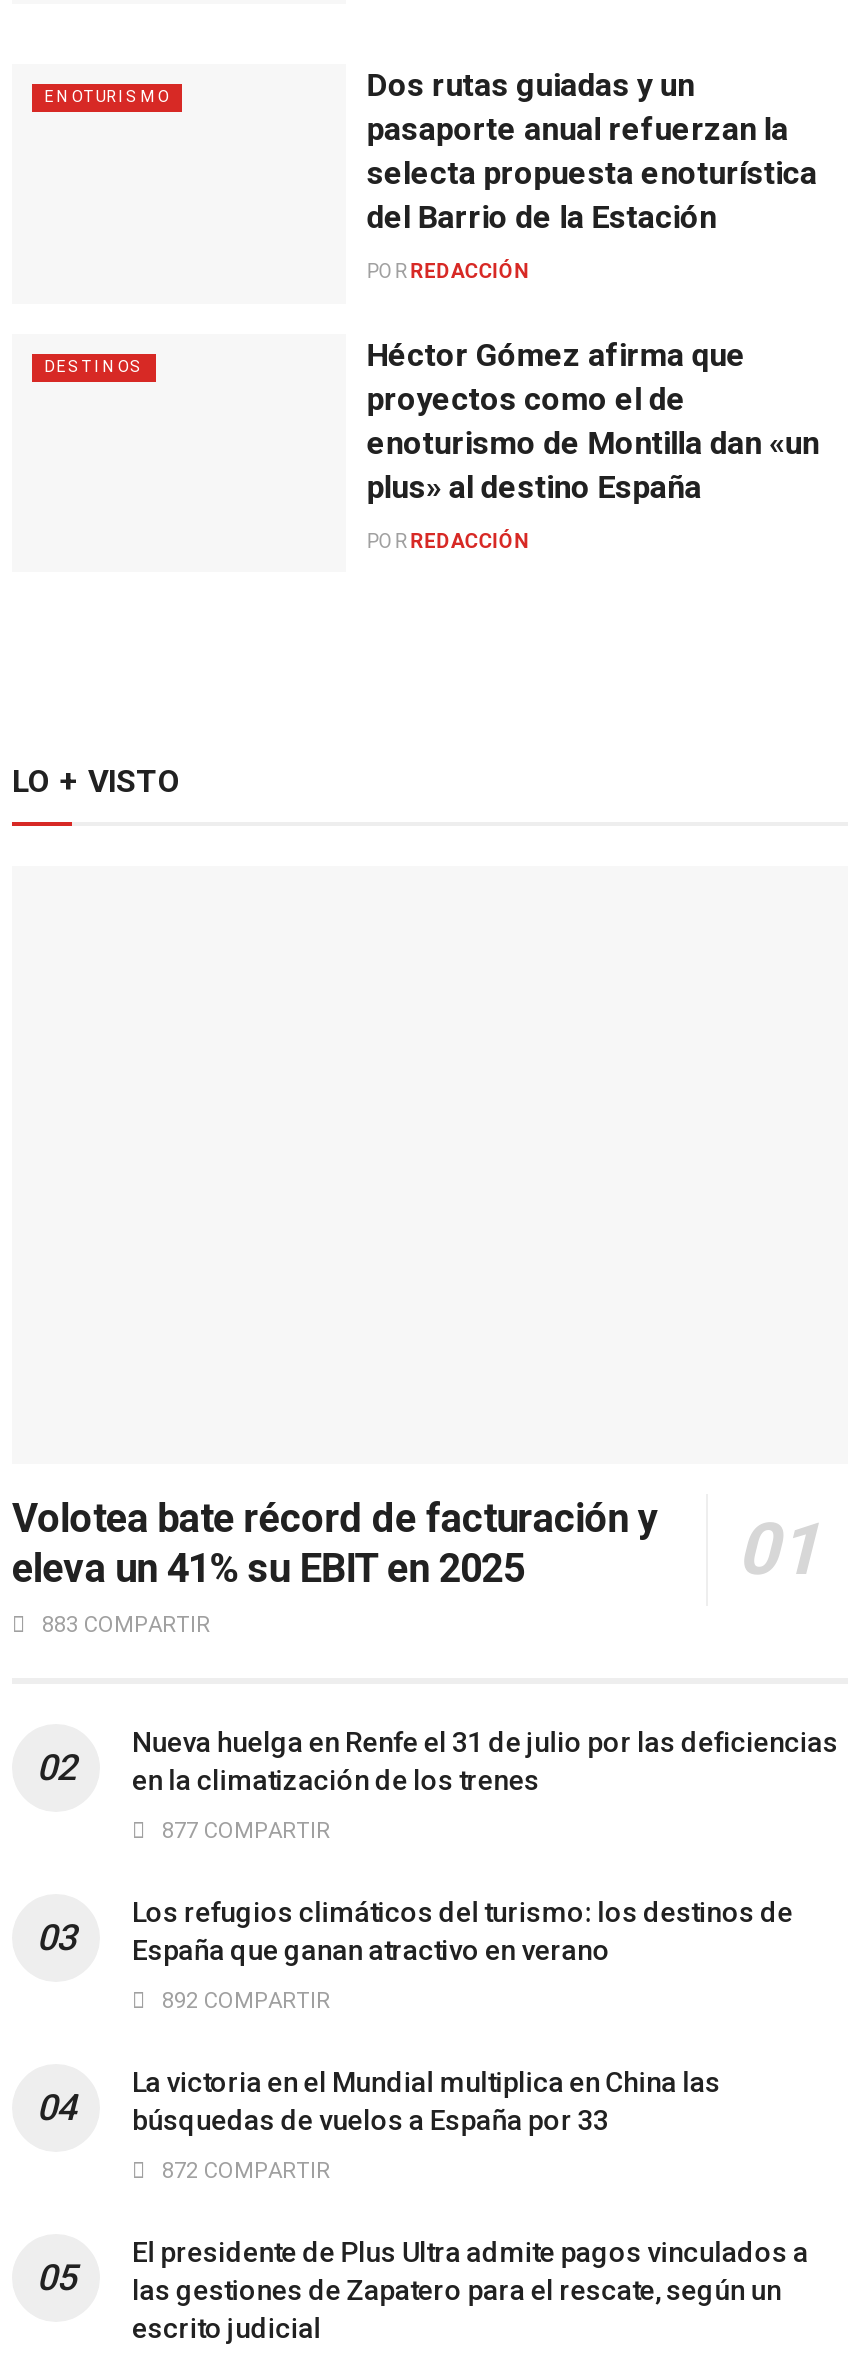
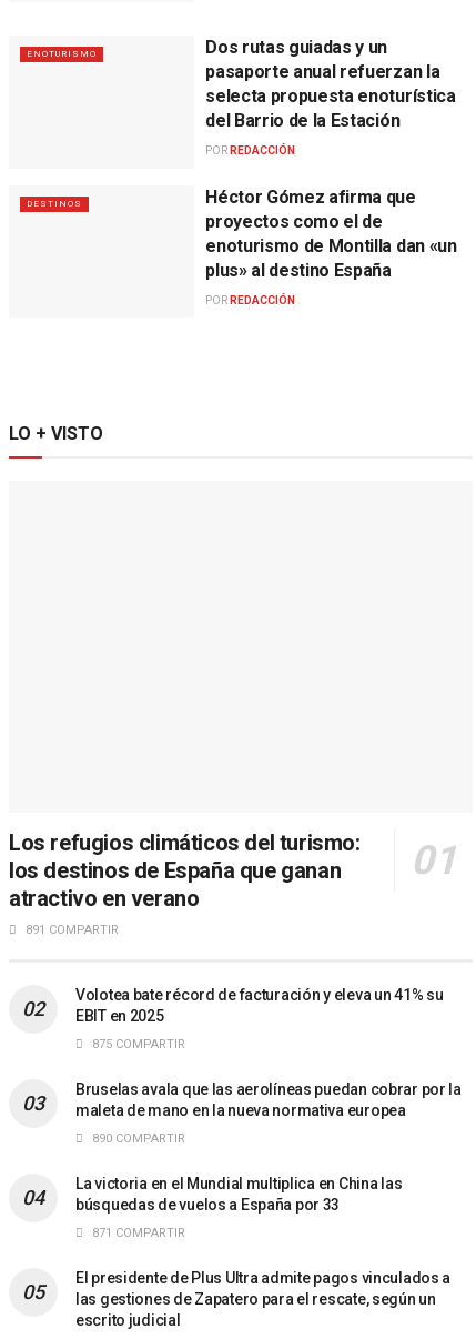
- Volotea bate récord de facturación y
- eleva un 41% su EBIT en 2025
- 883 COMPARTIR
+ Los refugios climáticos del turismo:
+ los destinos de España que ganan
+ atractivo en verano
+ 891 COMPARTIR

- Nueva huelga en Renfe el 31 de julio por las deficiencias
- en la climatización de los trenes
+ Volotea bate récord de facturación y eleva un 41% su
+ EBIT en 2025

- 877 COMPARTIR
+ 875 COMPARTIR

- Los refugios climáticos del turismo: los destinos de
- España que ganan atractivo en verano
+ Bruselas avala que las aerolíneas puedan cobrar por la
+ maleta de mano en la nueva normativa europea

- 892 COMPARTIR
+ 890 COMPARTIR

- 872 COMPARTIR
+ 871 COMPARTIR
